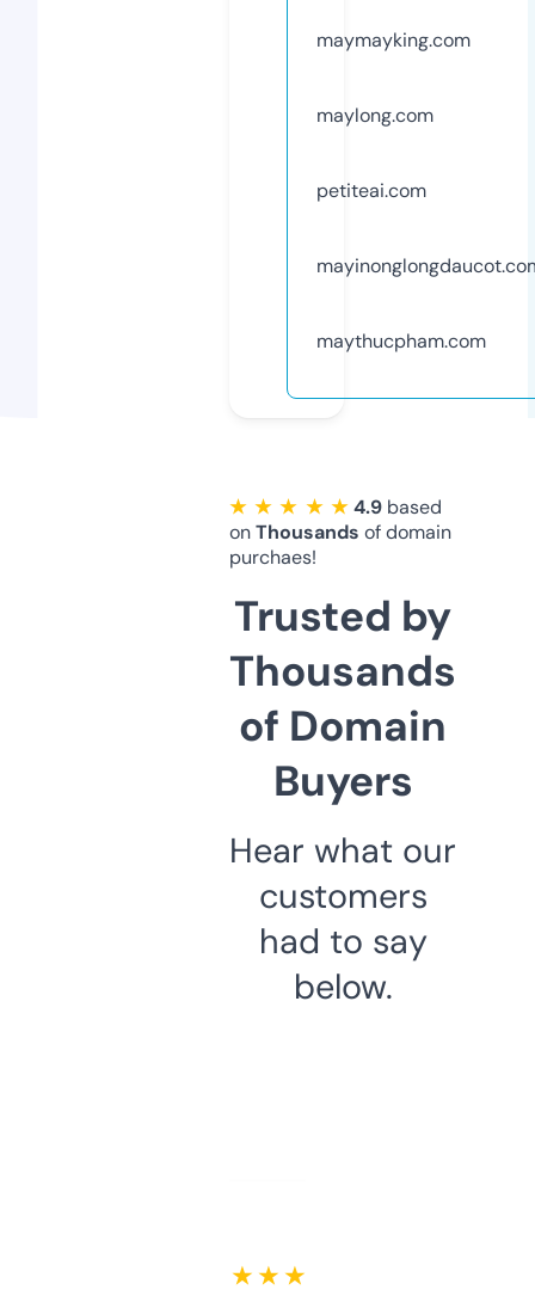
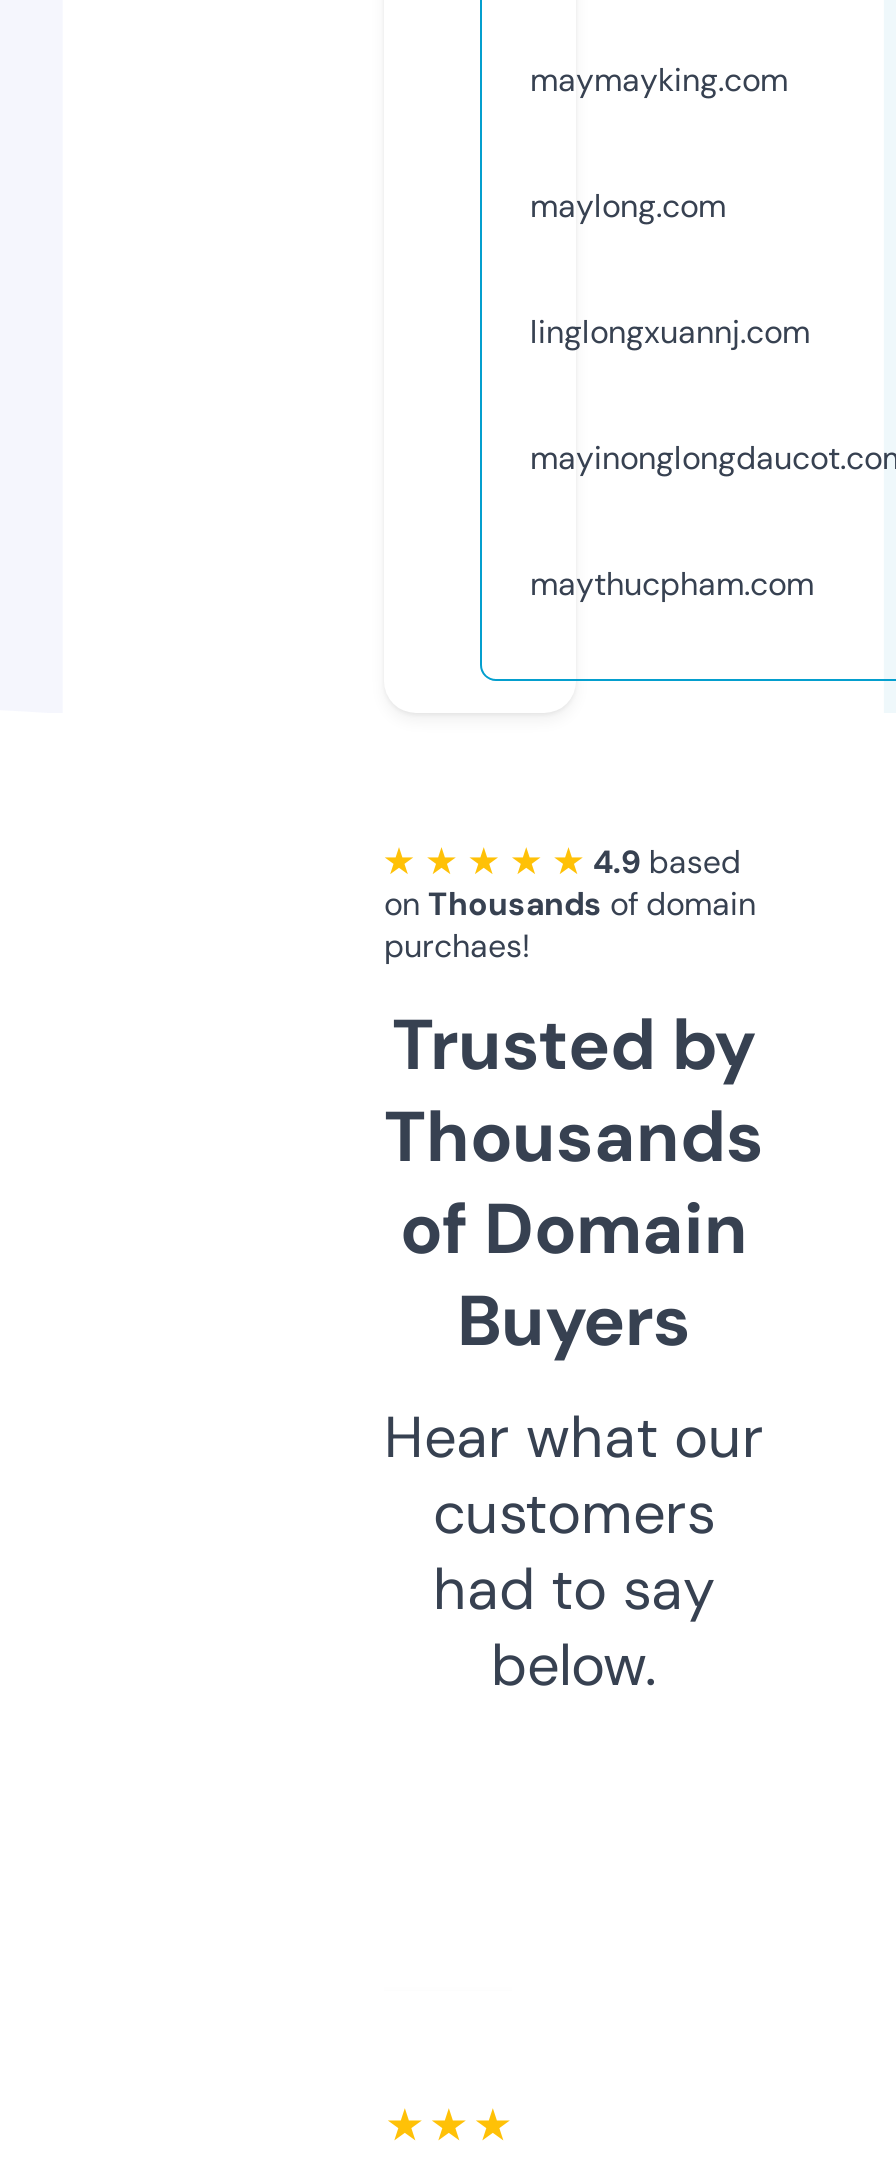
- petiteai.com
+ linglongxuannj.com
